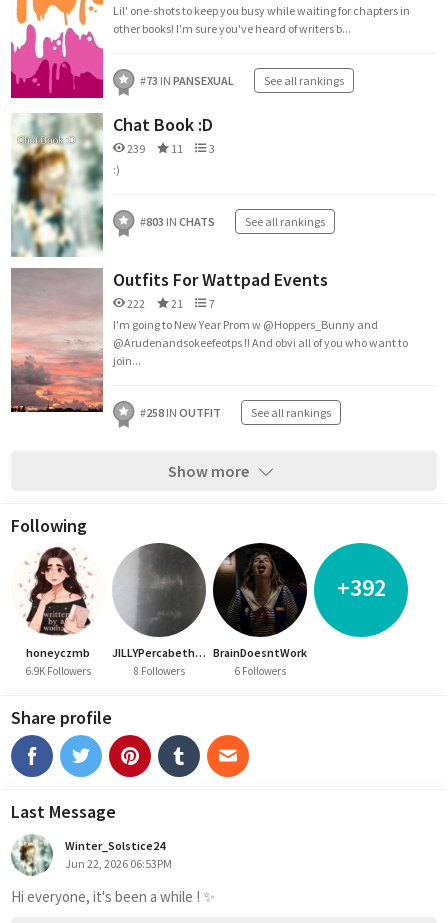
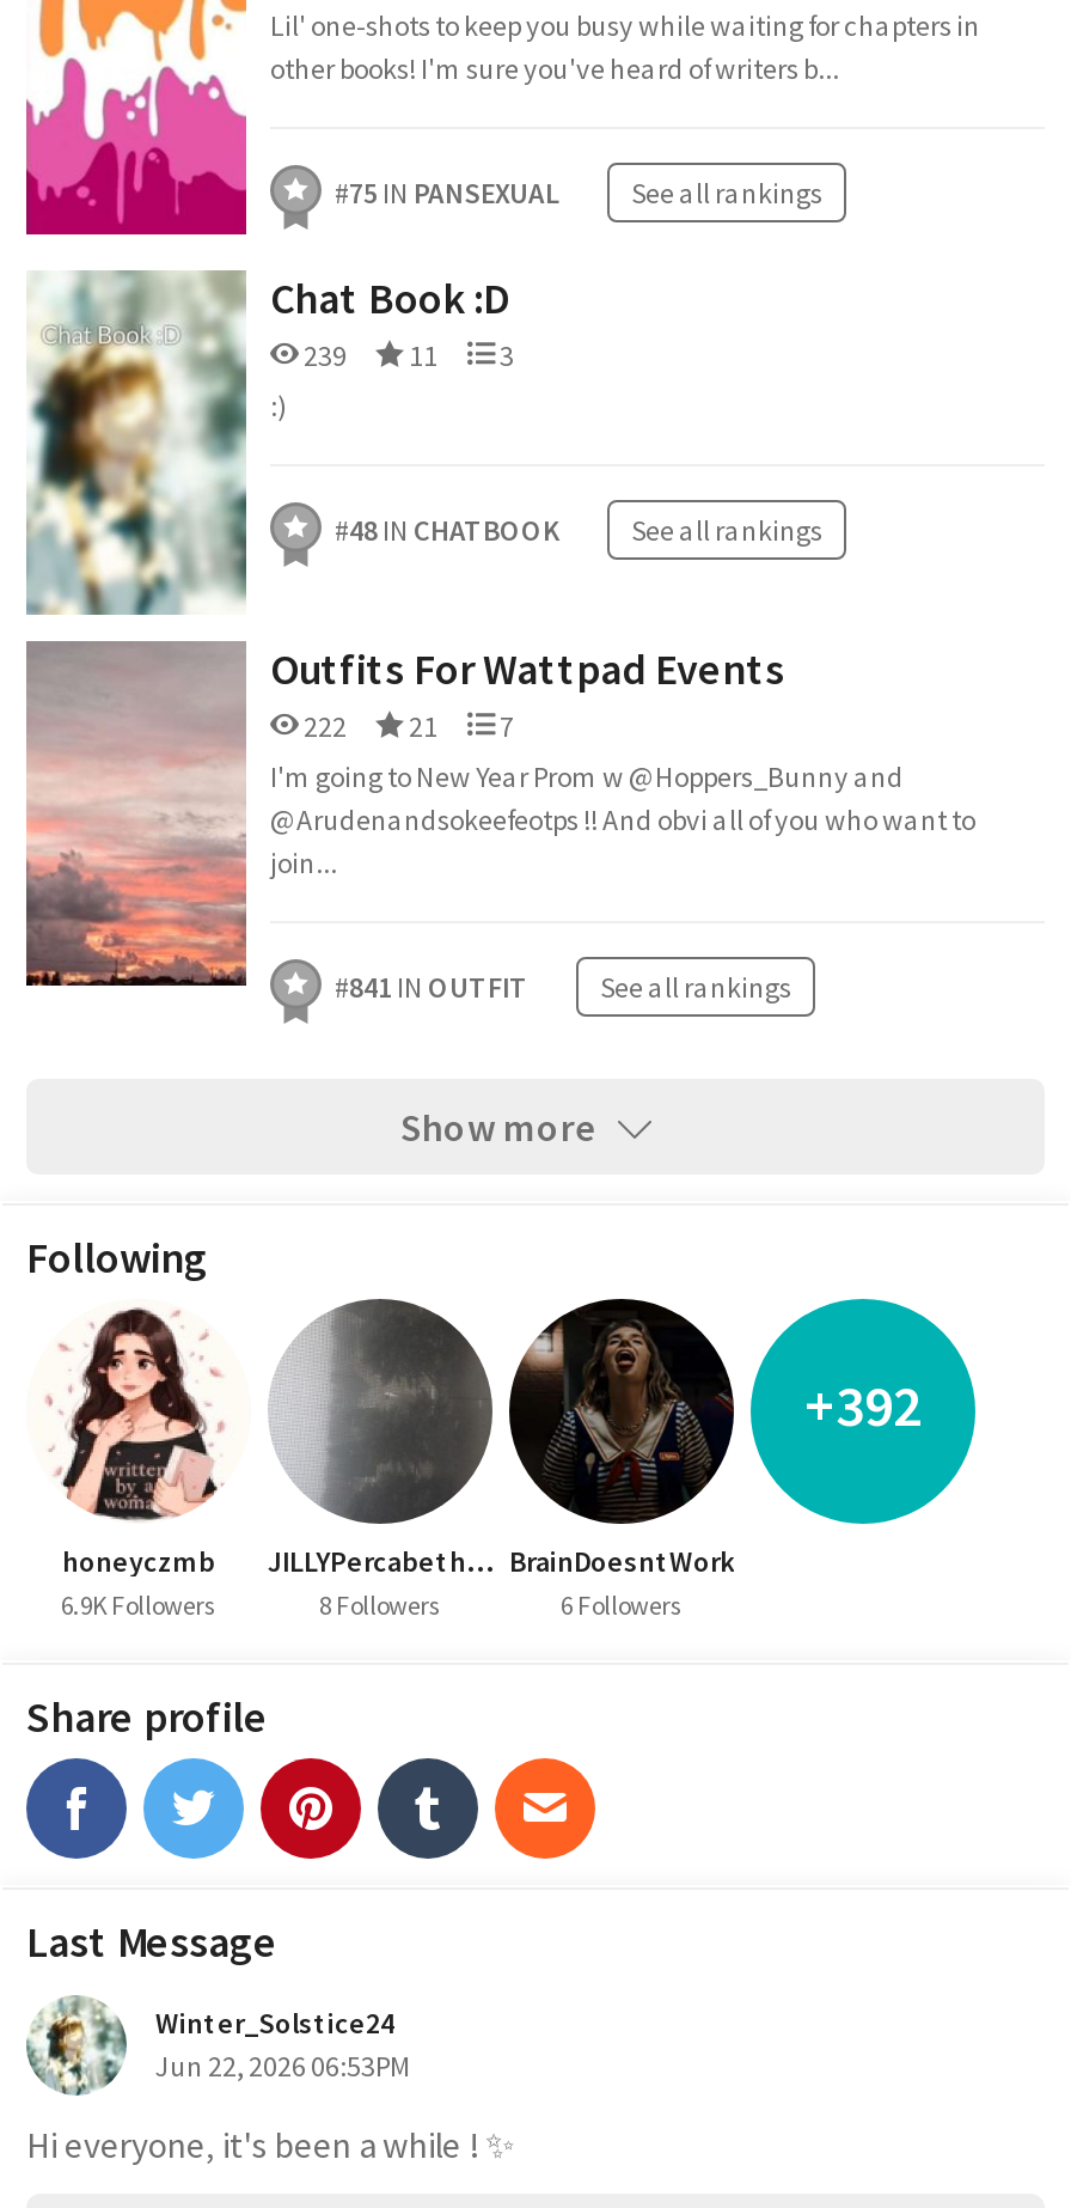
- #73 IN PANSEXUAL See all rankings
+ #75 IN PANSEXUAL See all rankings

- #803 IN CHATS See all rankings
+ #48 IN CHATBOOK See all rankings

- #258 IN OUTFIT See all rankings
+ #841 IN OUTFIT See all rankings
